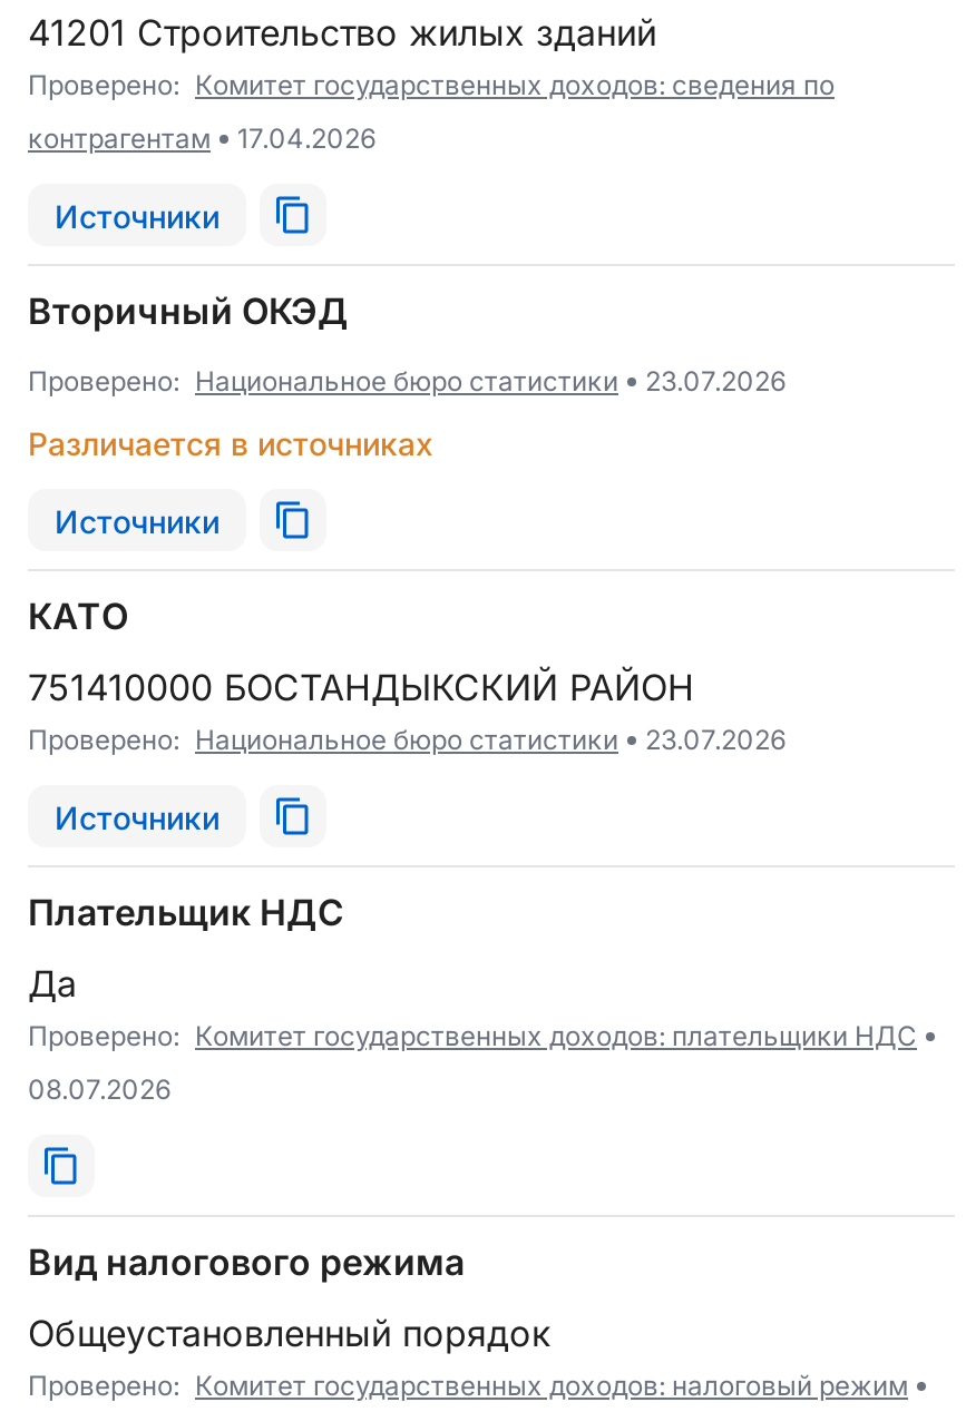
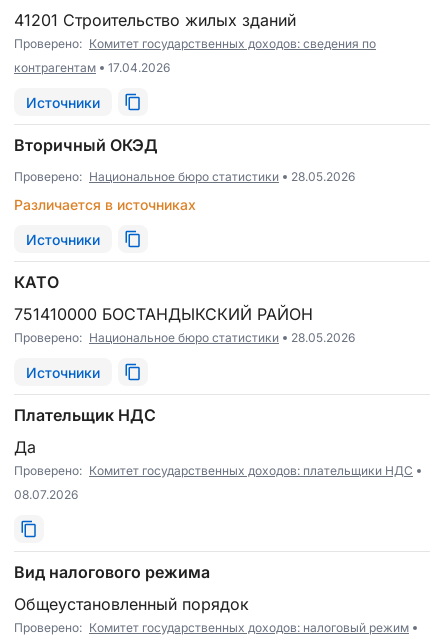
- Проверено: Национальное бюро статистики 23.07.2026
+ Проверено: Национальное бюро статистики 28.05.2026

- Проверено: Национальное бюро статистики 23.07.2026
+ Проверено: Национальное бюро статистики 28.05.2026
